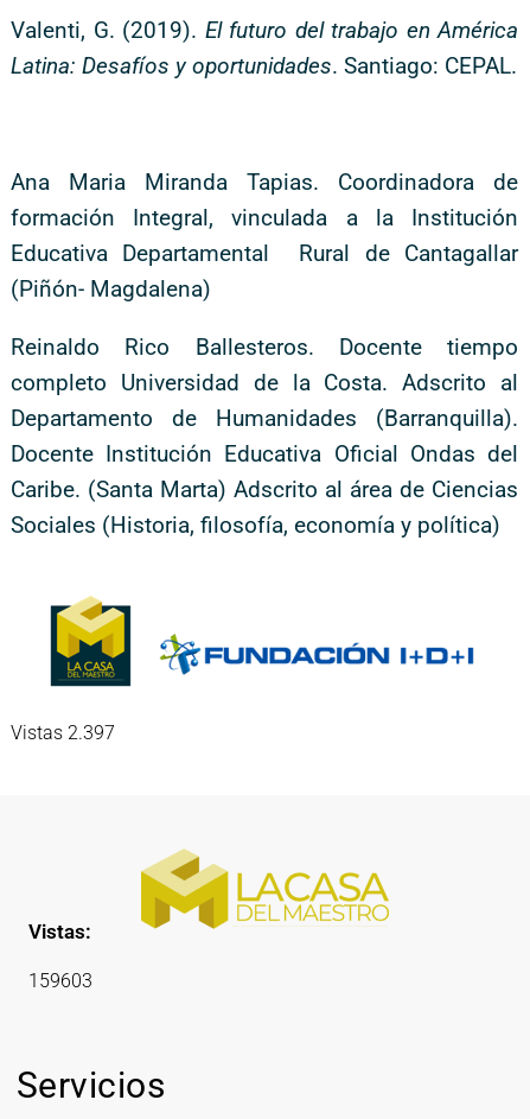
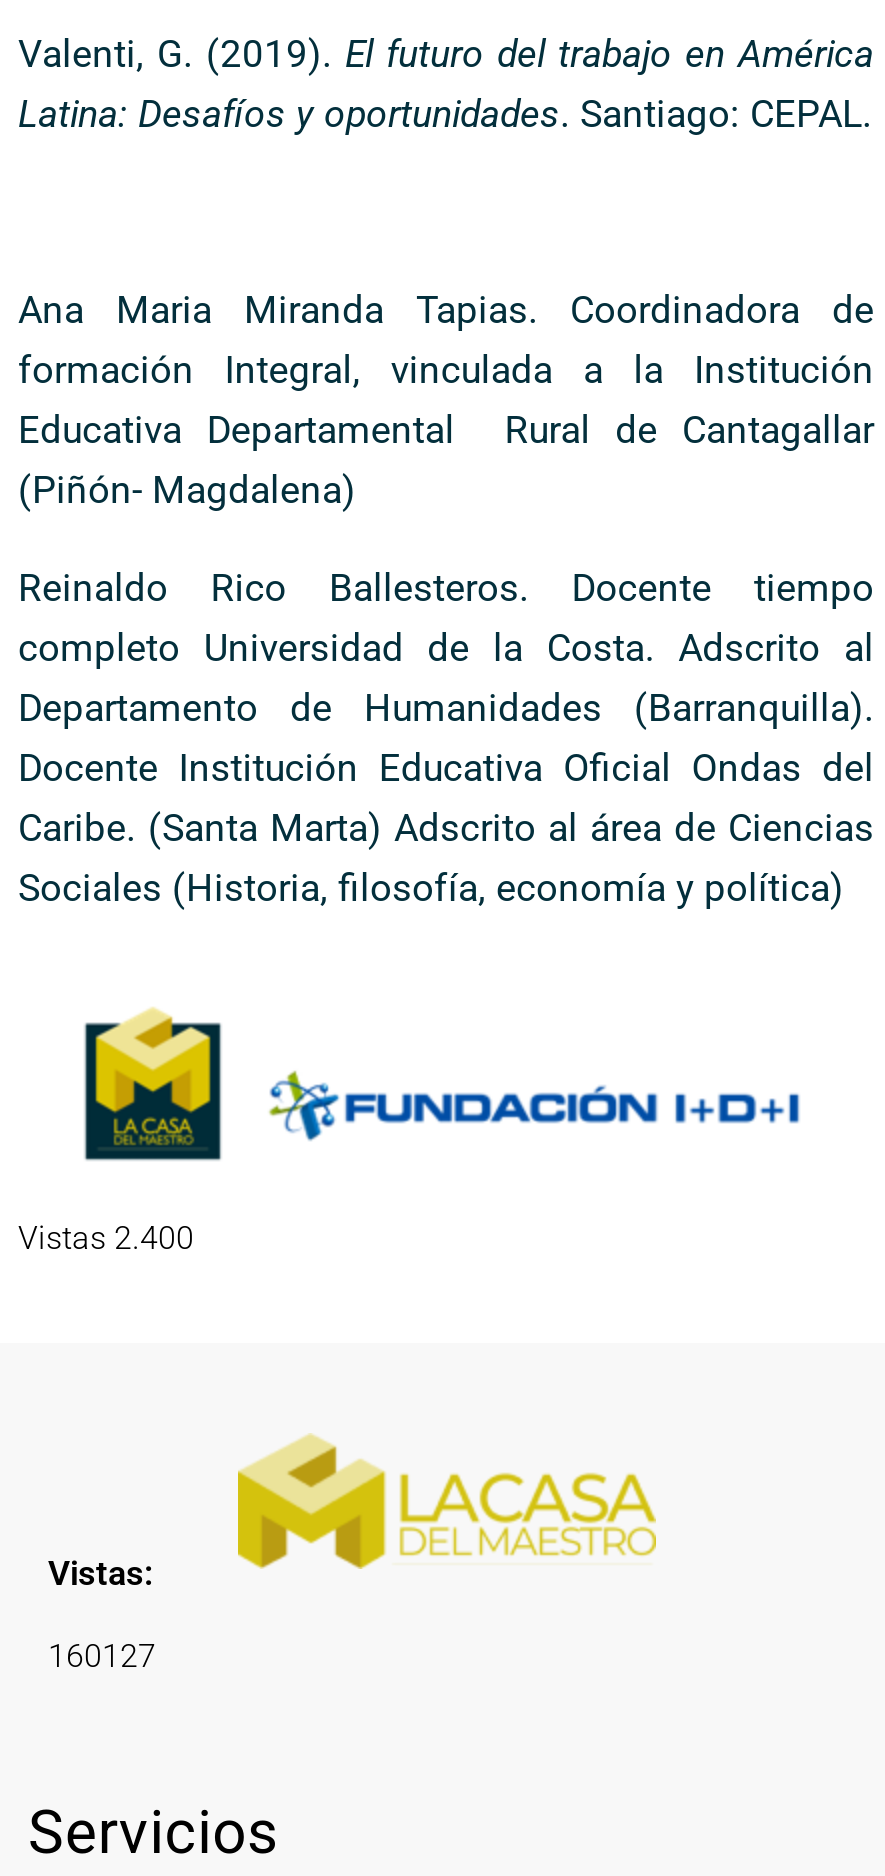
- Vistas 2.397
+ Vistas 2.400

- 159603
+ 160127
